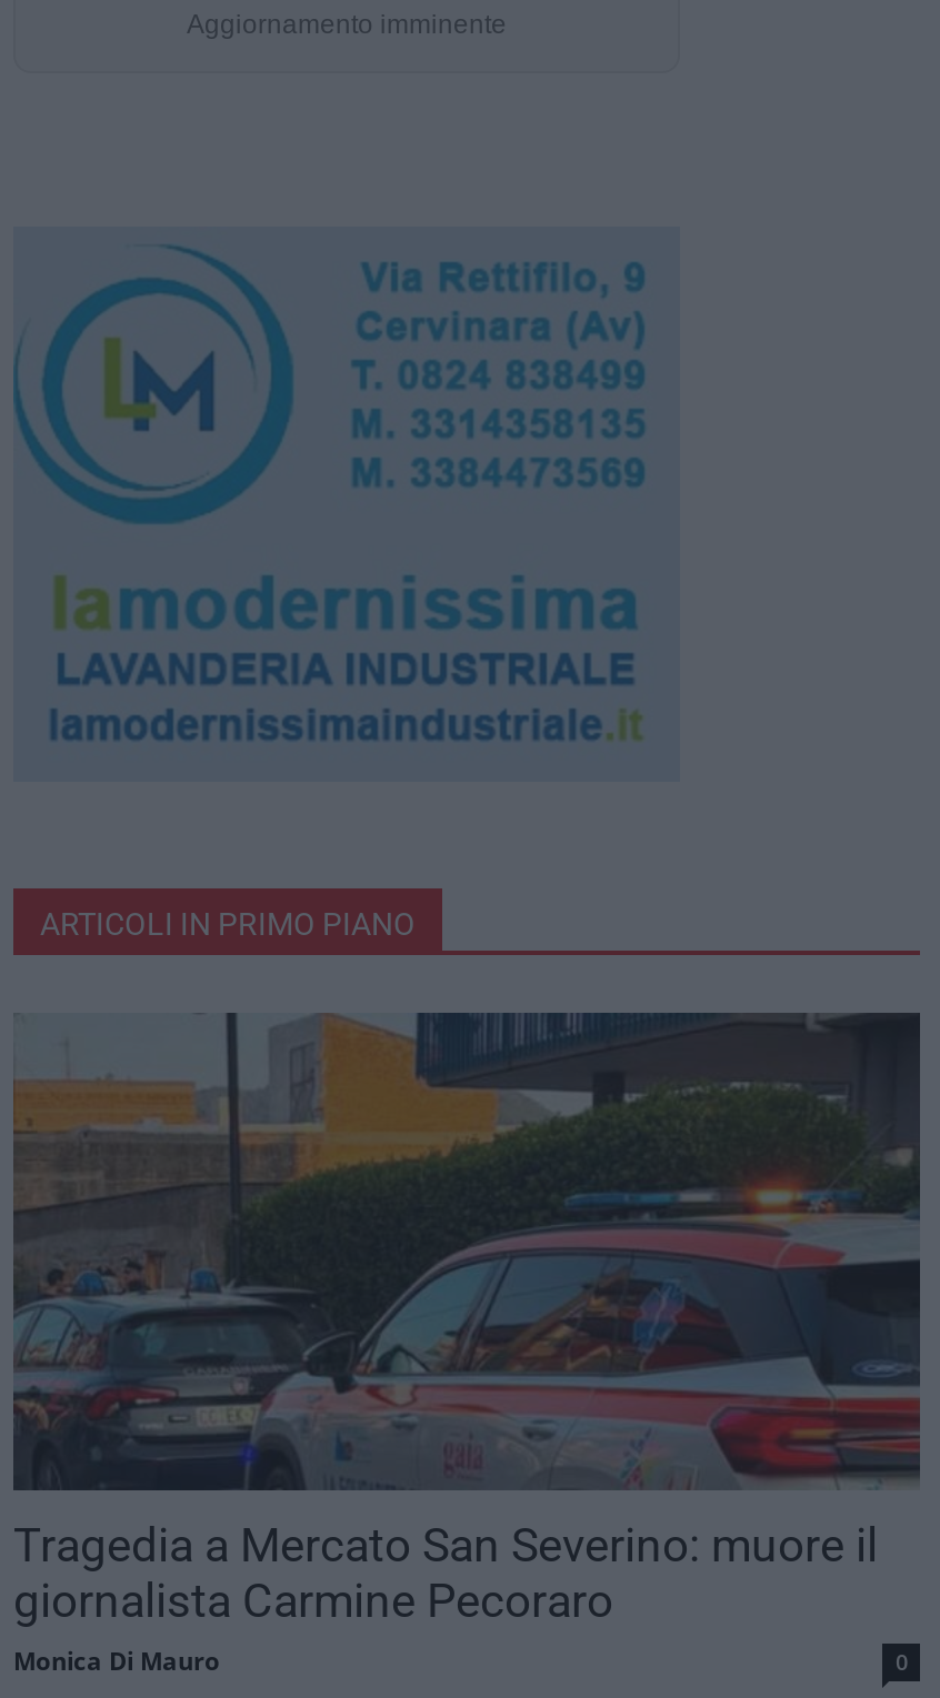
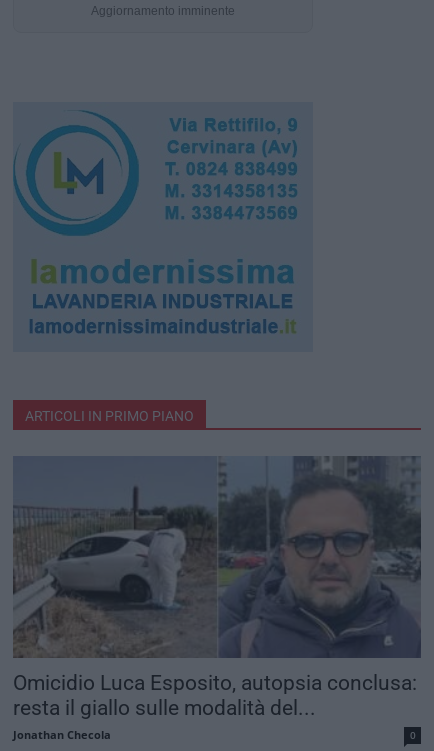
- [image]
- Tragedia a Mercato San Severino: muore il
- giornalista Carmine Pecoraro
- Monica Di Mauro
+ [image]
+ Omicidio Luca Esposito, autopsia conclusa:
+ resta il giallo sulle modalità del...
+ Jonathan Checola
